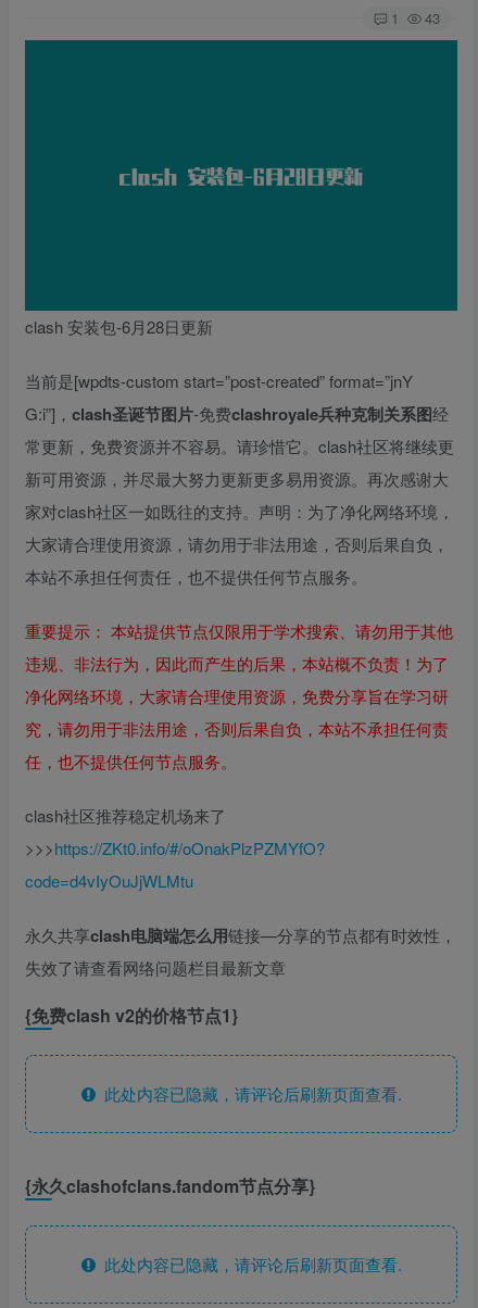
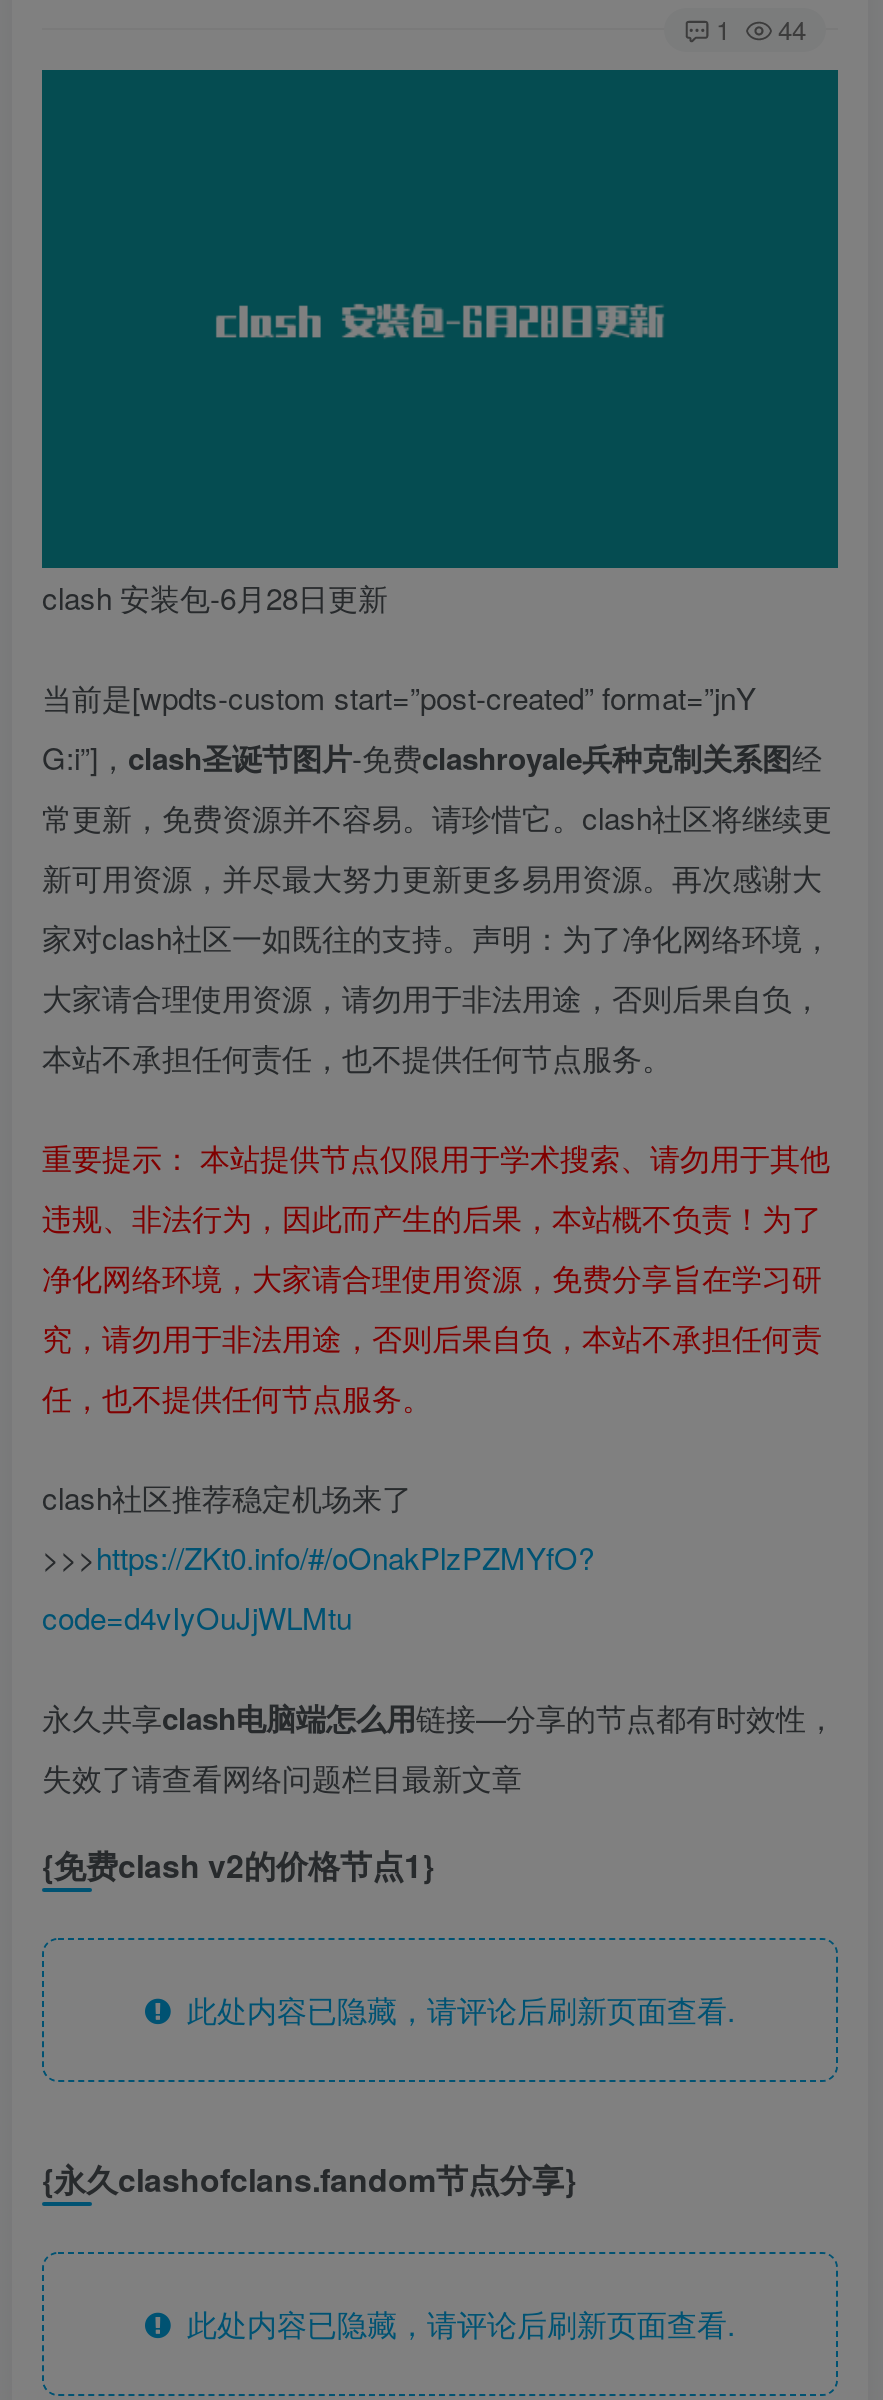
- 1 43
+ 1 44
